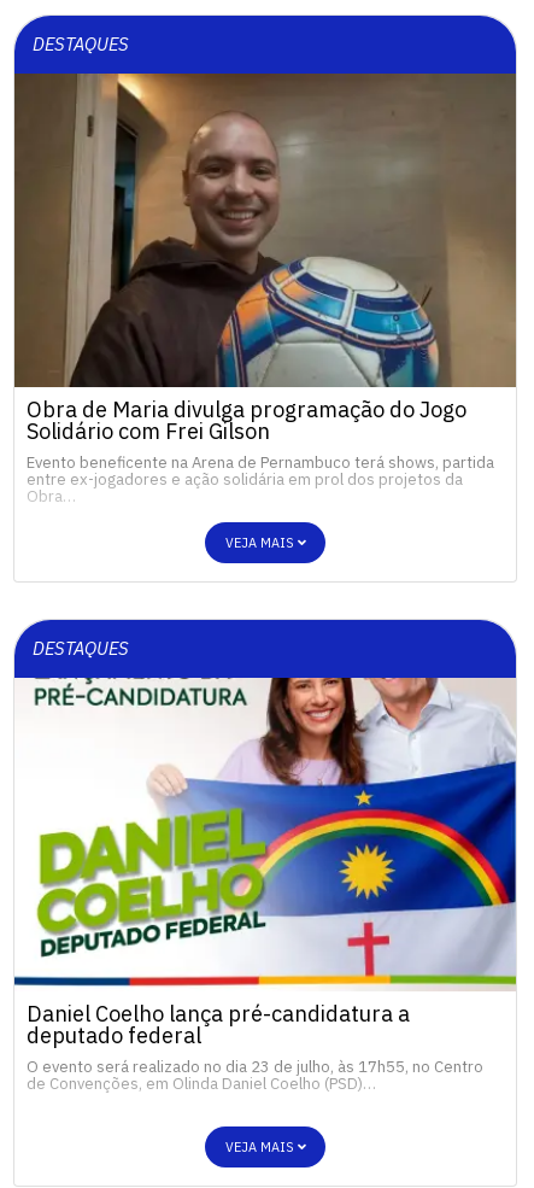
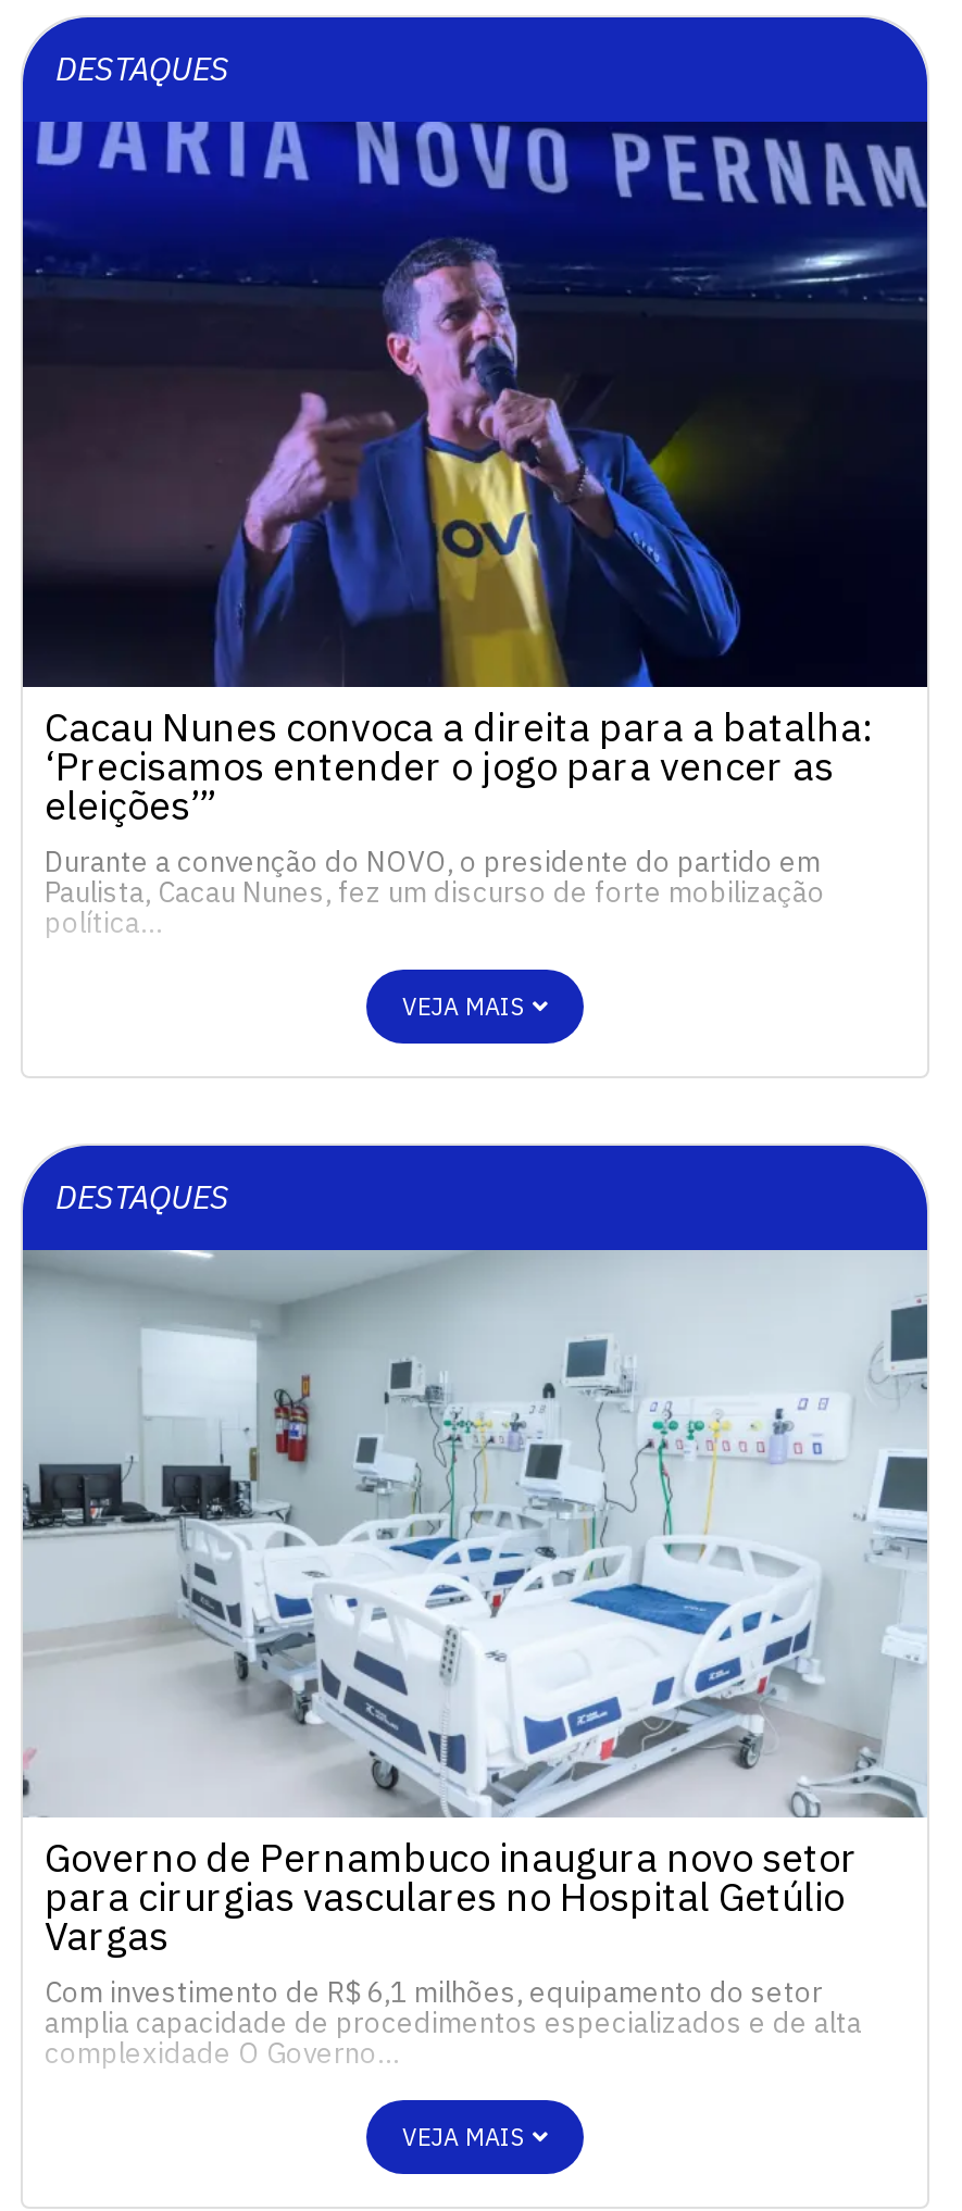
- [image]
- Obra de Maria divulga programação do Jogo
- Solidário com Frei Gilson
- Evento beneficente na Arena de Pernambuco terá shows, partida
- entre ex-jogadores e ação solidária em prol dos projetos da
- Obra…
+ [image]
+ Cacau Nunes convoca a direita para a batalha:
+ ‘Precisamos entender o jogo para vencer as
+ eleições’”
+ Durante a convenção do NOVO, o presidente do partido em
+ Paulista, Cacau Nunes, fez um discurso de forte mobilização
+ política…

- [image]
- Daniel Coelho lança pré-candidatura a
- deputado federal
- O evento será realizado no dia 23 de julho, às 17h55, no Centro
- de Convenções, em Olinda Daniel Coelho (PSD)…
+ [image]
+ Governo de Pernambuco inaugura novo setor
+ para cirurgias vasculares no Hospital Getúlio
+ Vargas
+ Com investimento de R$ 6,1 milhões, equipamento do setor
+ amplia capacidade de procedimentos especializados e de alta
+ complexidade O Governo…
